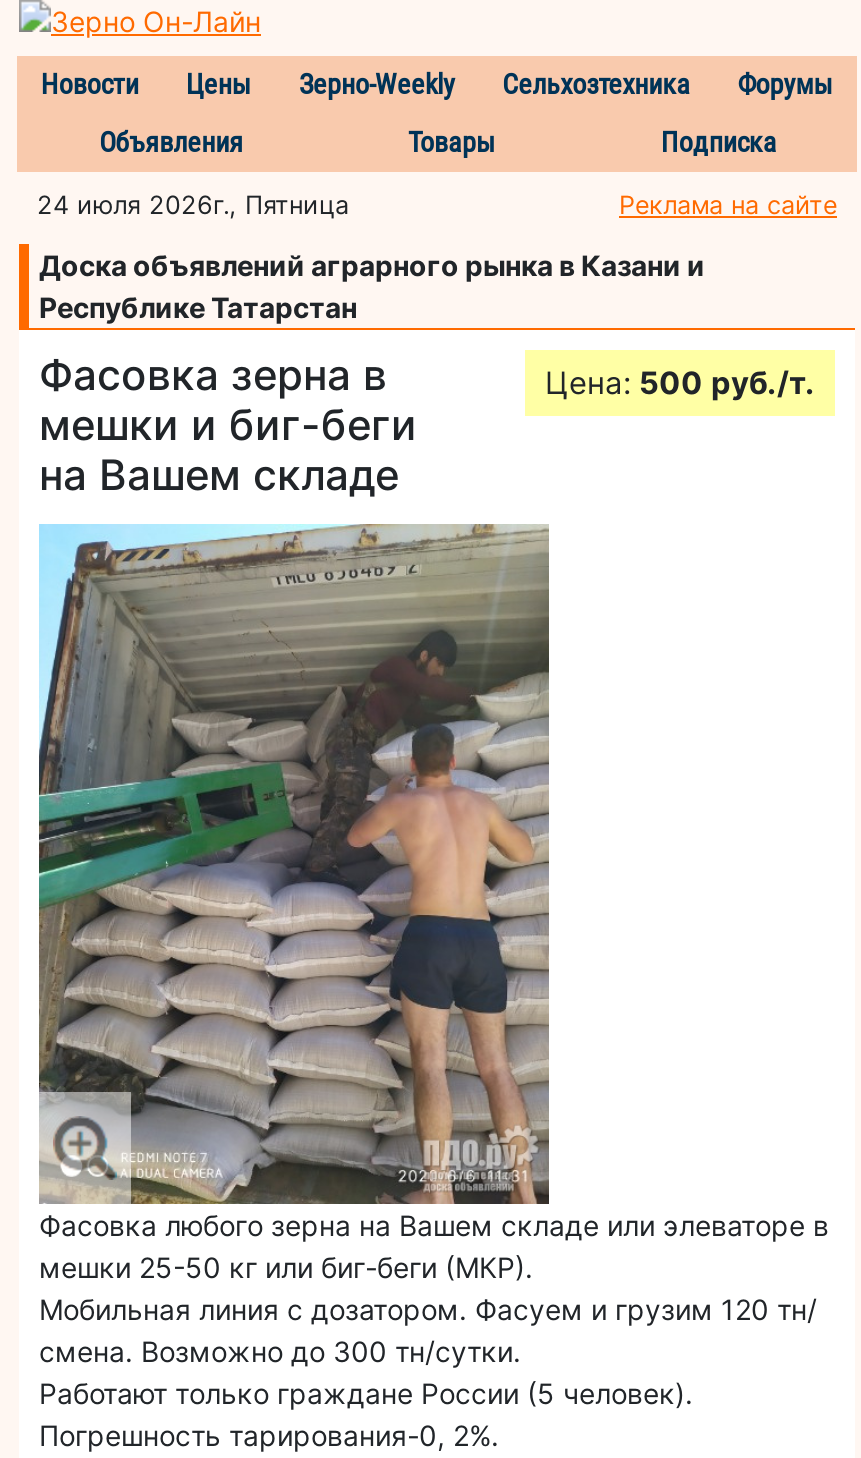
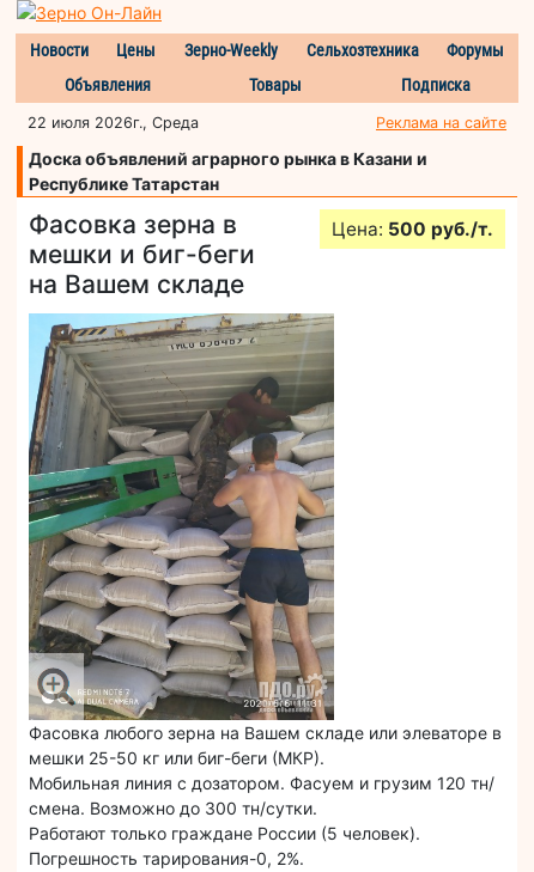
- 24 июля 2026г., Пятница
+ 22 июля 2026г., Среда
